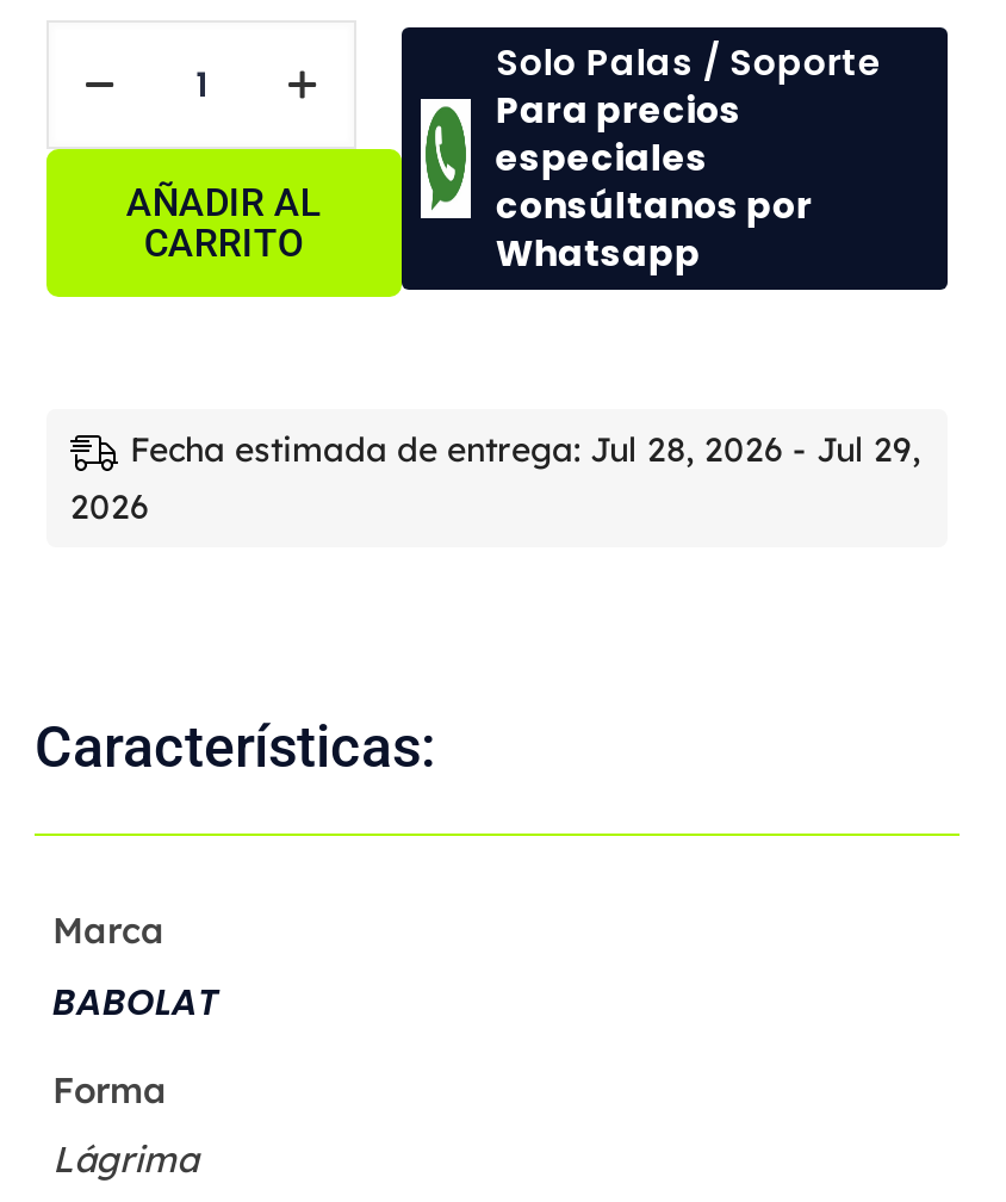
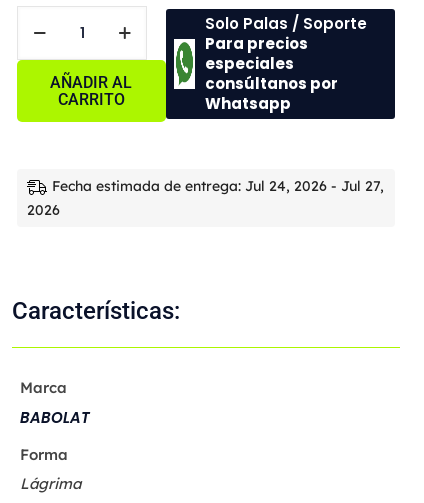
- Fecha estimada de entrega: Jul 28, 2026 - Jul 29,
+ Fecha estimada de entrega: Jul 24, 2026 - Jul 27,
